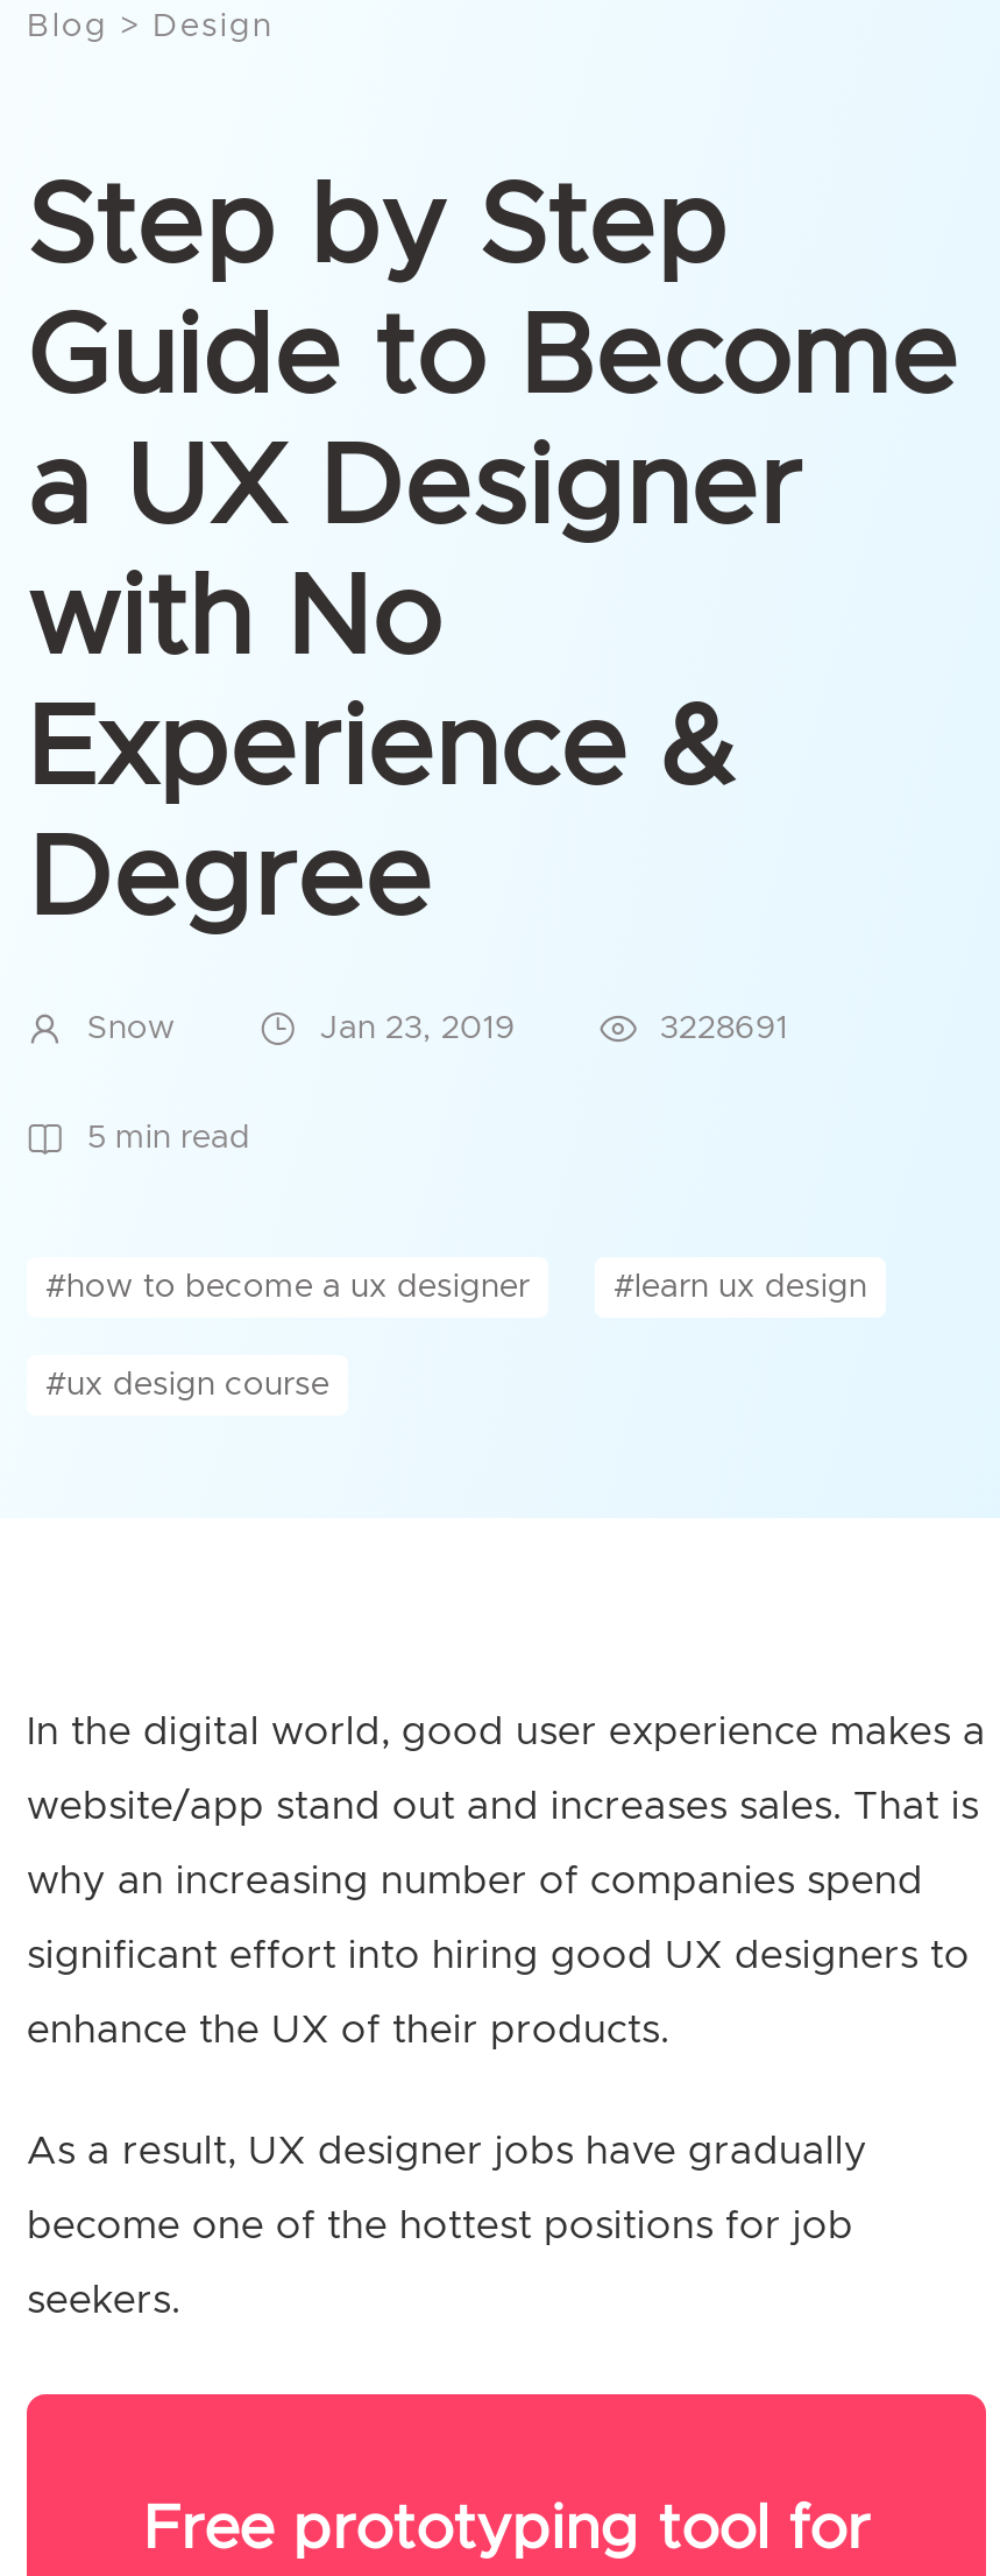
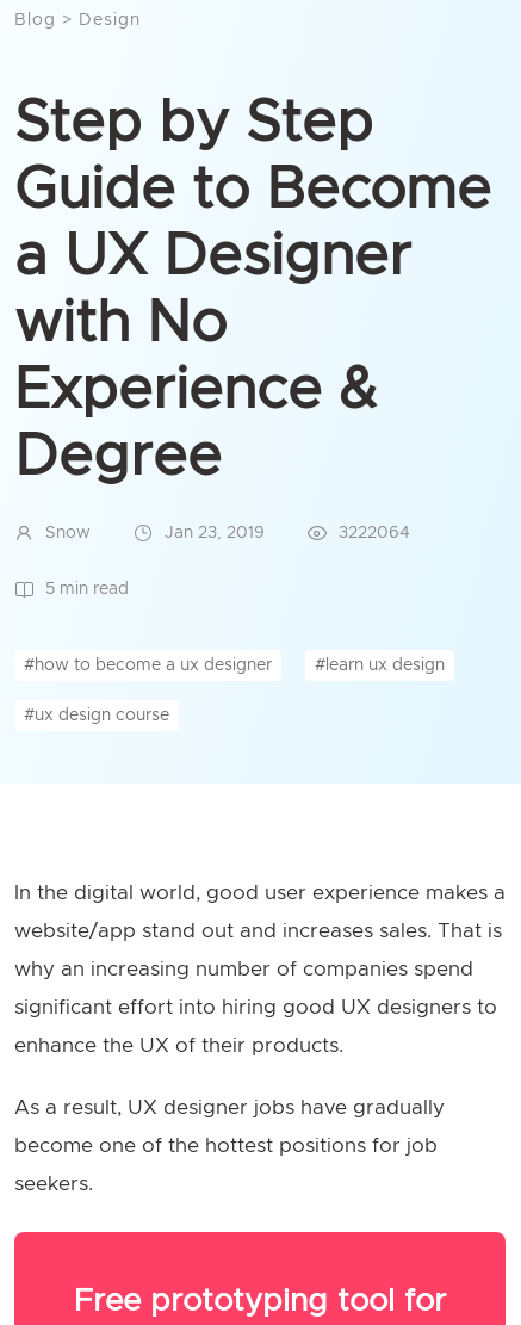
- 3228691
+ 3222064
